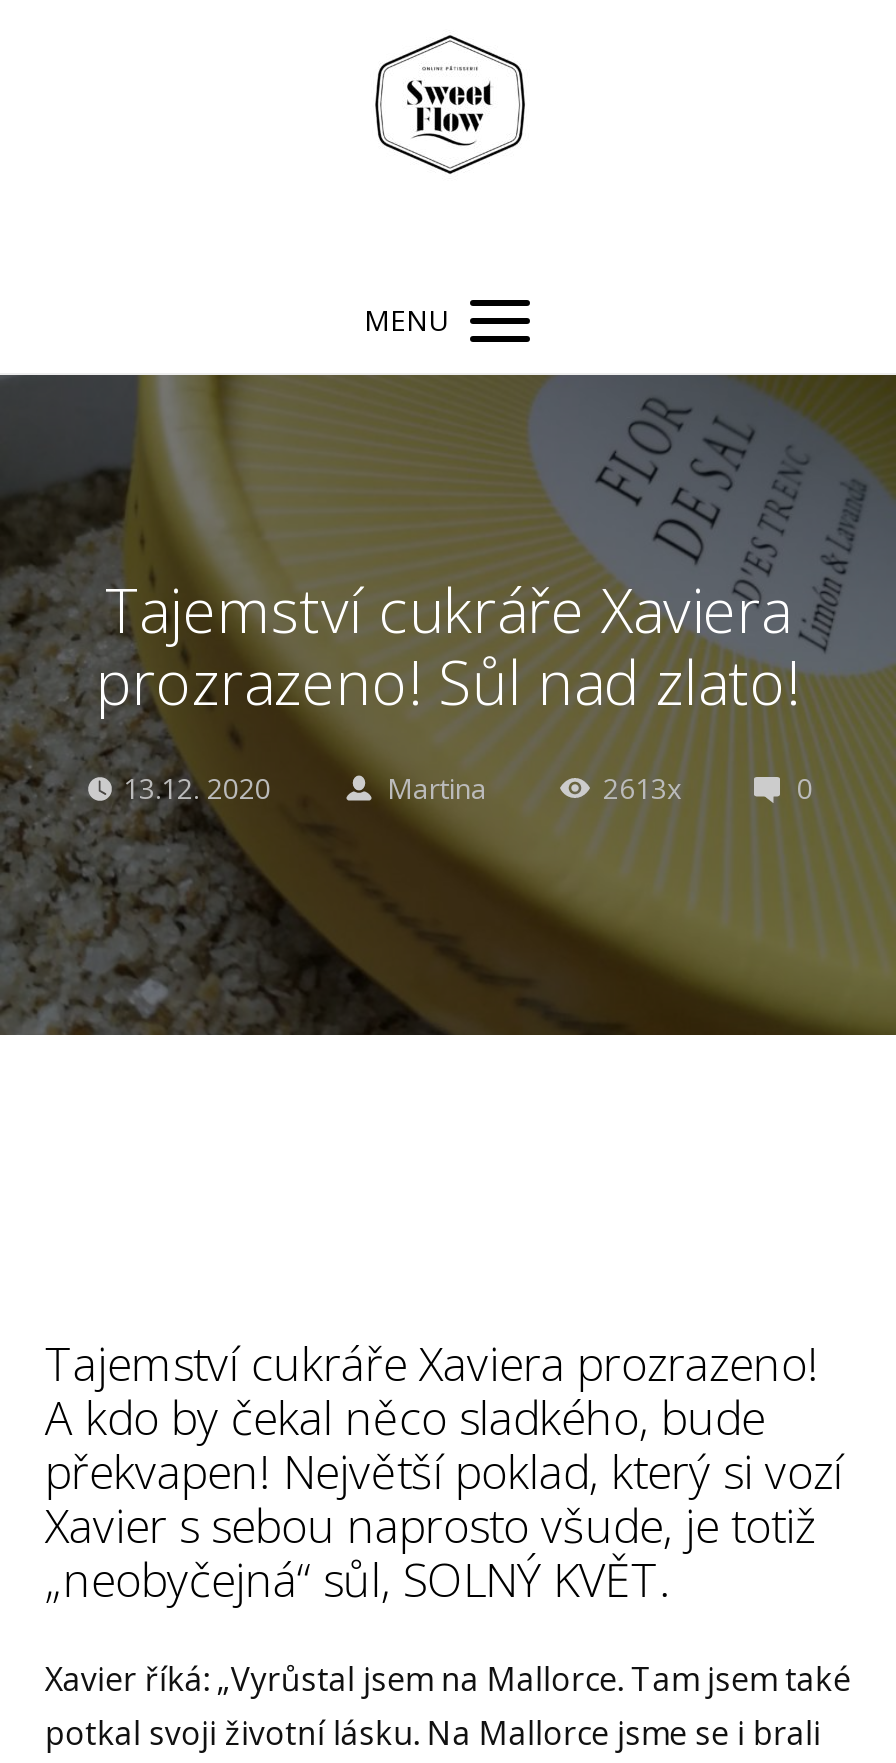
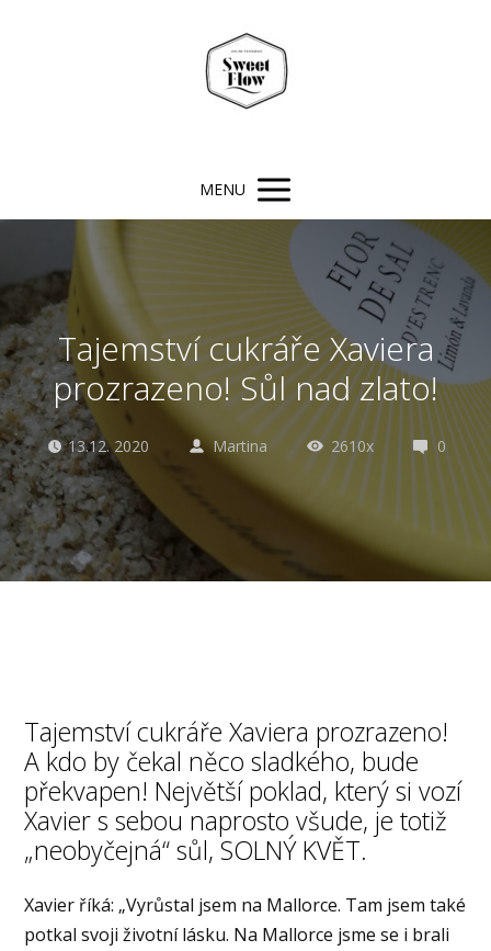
- 2613x
+ 2610x
